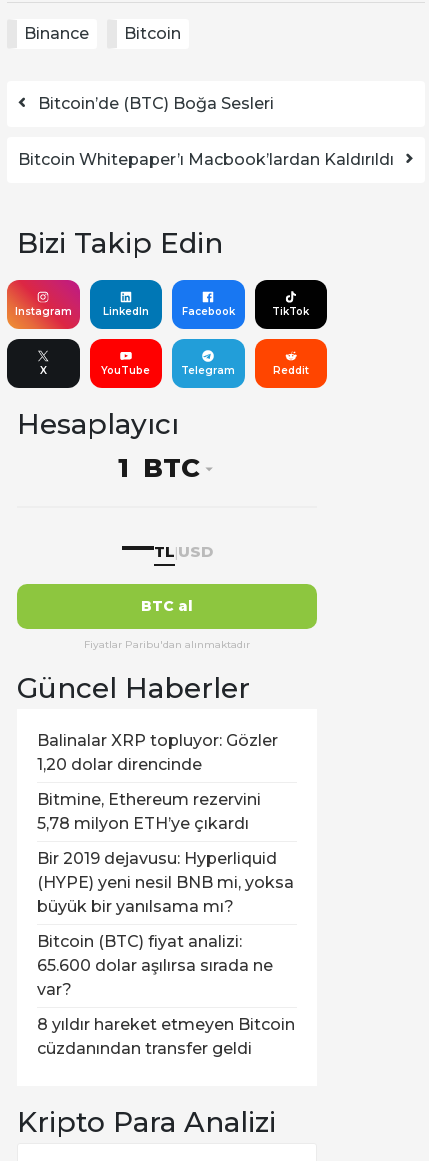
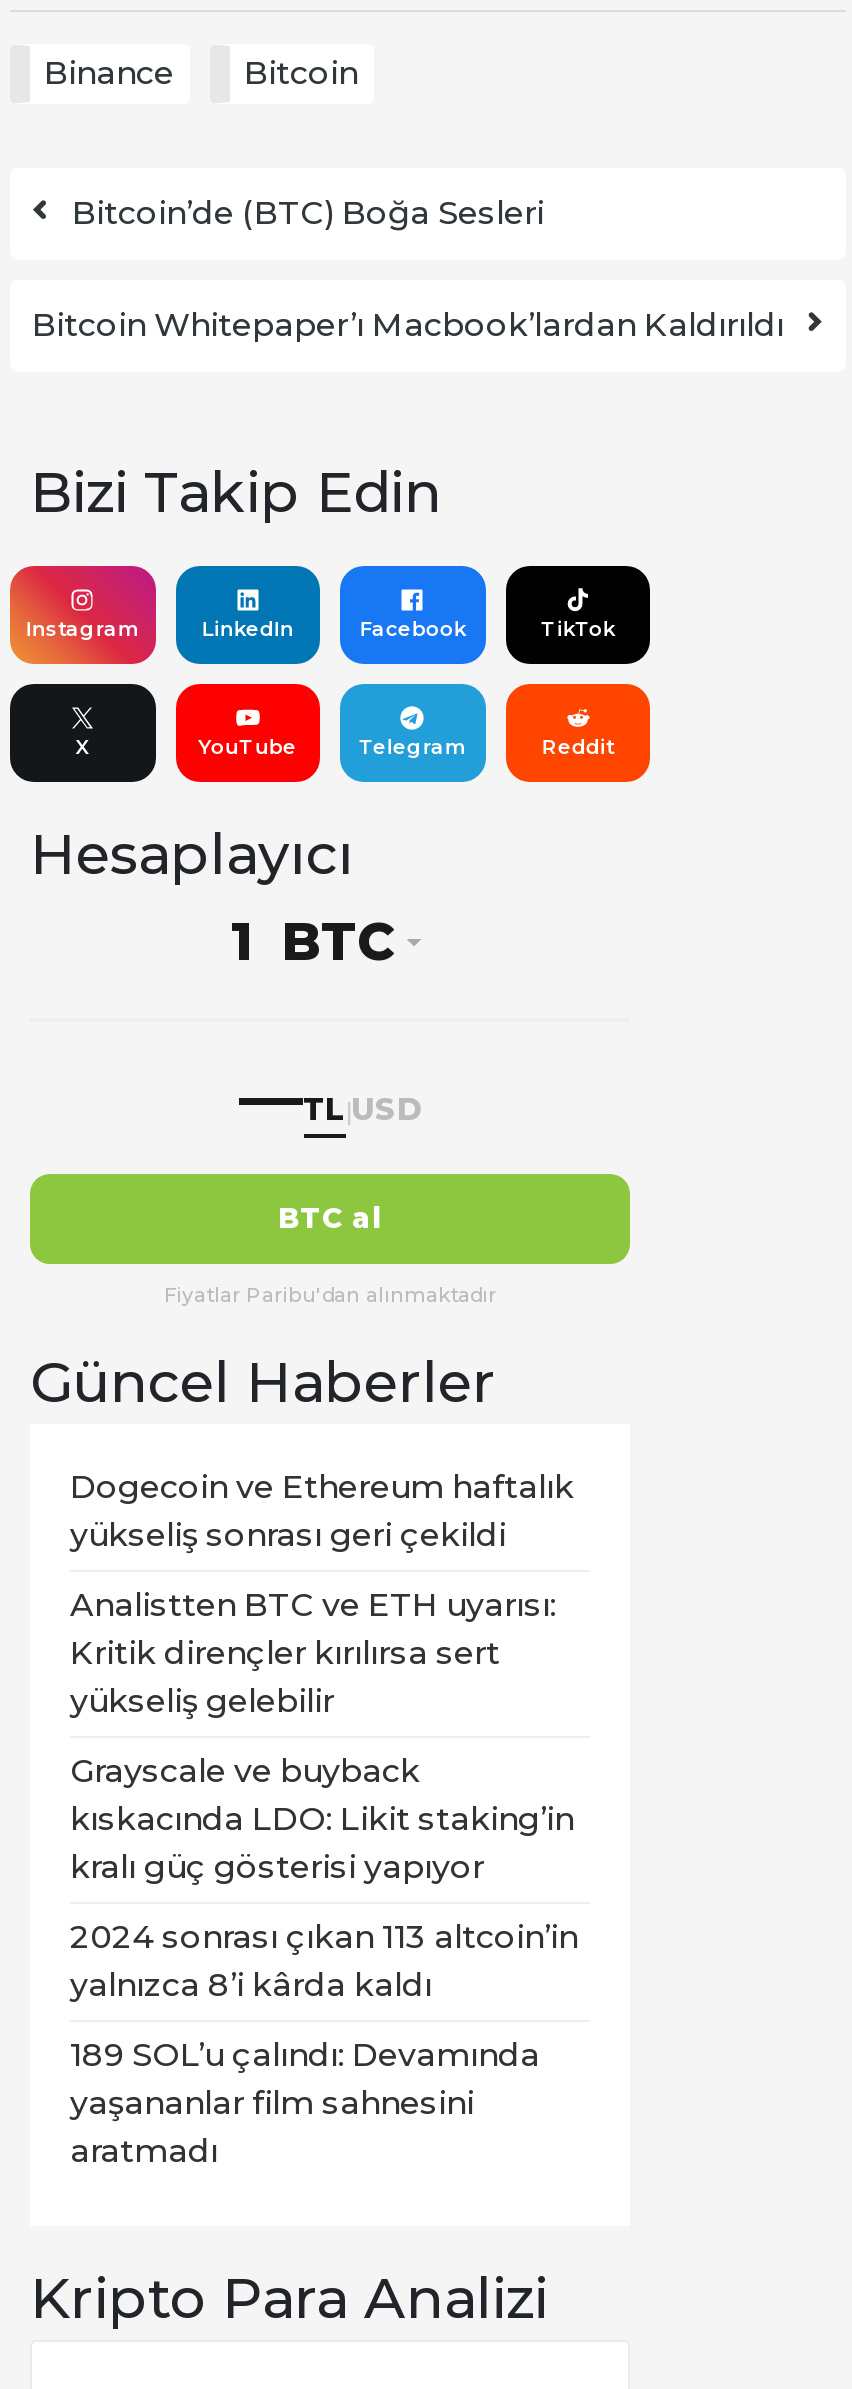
- Balinalar XRP topluyor: Gözler
- 1,20 dolar direncinde
+ Dogecoin ve Ethereum haftalık
+ yükseliş sonrası geri çekildi

- Bitmine, Ethereum rezervini
- 5,78 milyon ETH’ye çıkardı
+ Analistten BTC ve ETH uyarısı:
+ Kritik dirençler kırılırsa sert
+ yükseliş gelebilir

- Bir 2019 dejavusu: Hyperliquid
- (HYPE) yeni nesil BNB mi, yoksa
- büyük bir yanılsama mı?
+ Grayscale ve buyback
+ kıskacında LDO: Likit staking’in
+ kralı güç gösterisi yapıyor

- Bitcoin (BTC) fiyat analizi:
- 65.600 dolar aşılırsa sırada ne
- var?
+ 2024 sonrası çıkan 113 altcoin’in
+ yalnızca 8’i kârda kaldı

- 8 yıldır hareket etmeyen Bitcoin
- cüzdanından transfer geldi
+ 189 SOL’u çalındı: Devamında
+ yaşananlar film sahnesini
+ aratmadı
